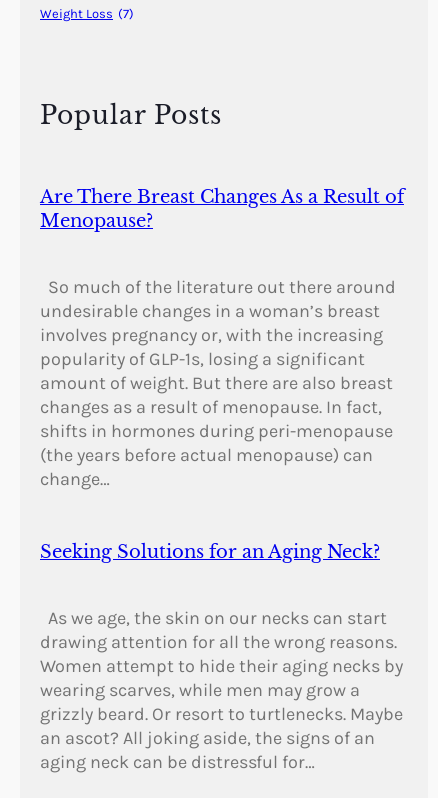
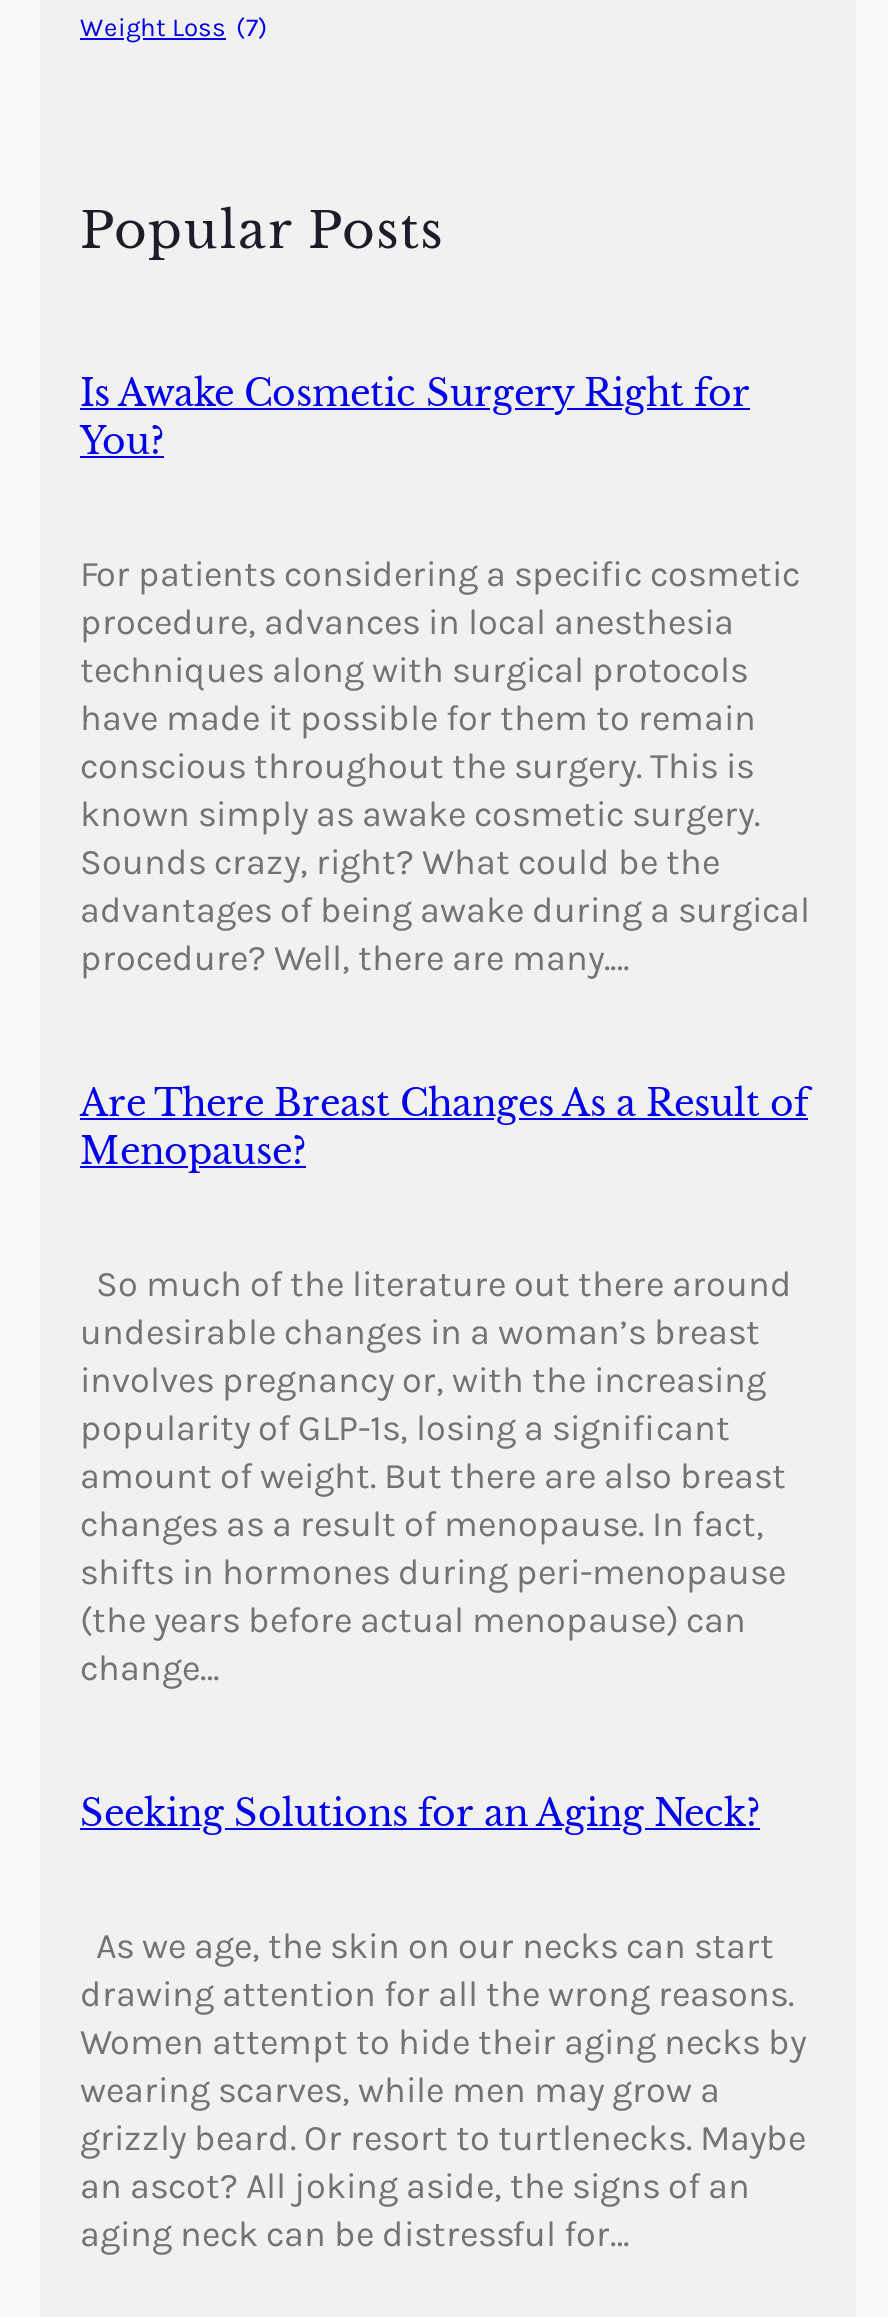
+ Is Awake Cosmetic Surgery Right for
+ You?
+ For patients considering a specific cosmetic
+ procedure, advances in local anesthesia
+ techniques along with surgical protocols
+ have made it possible for them to remain
+ conscious throughout the surgery. This is
+ known simply as awake cosmetic surgery.
+ Sounds crazy, right? What could be the
+ advantages of being awake during a surgical
+ procedure? Well, there are many.…
